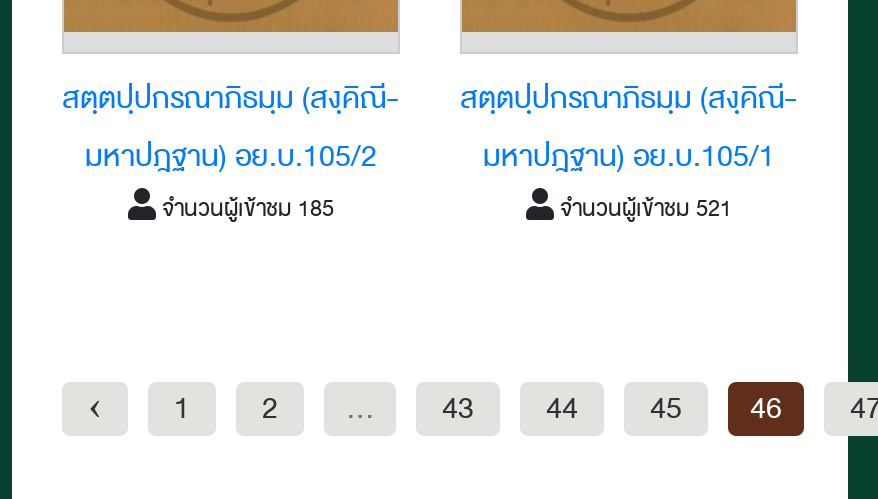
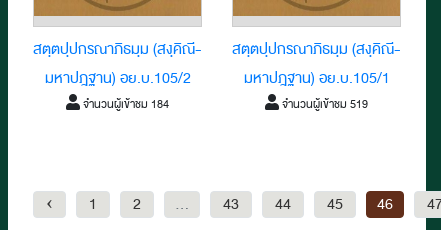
- จำนวนผู้เข้าชม 185
+ จำนวนผู้เข้าชม 184

- จำนวนผู้เข้าชม 521
+ จำนวนผู้เข้าชม 519
